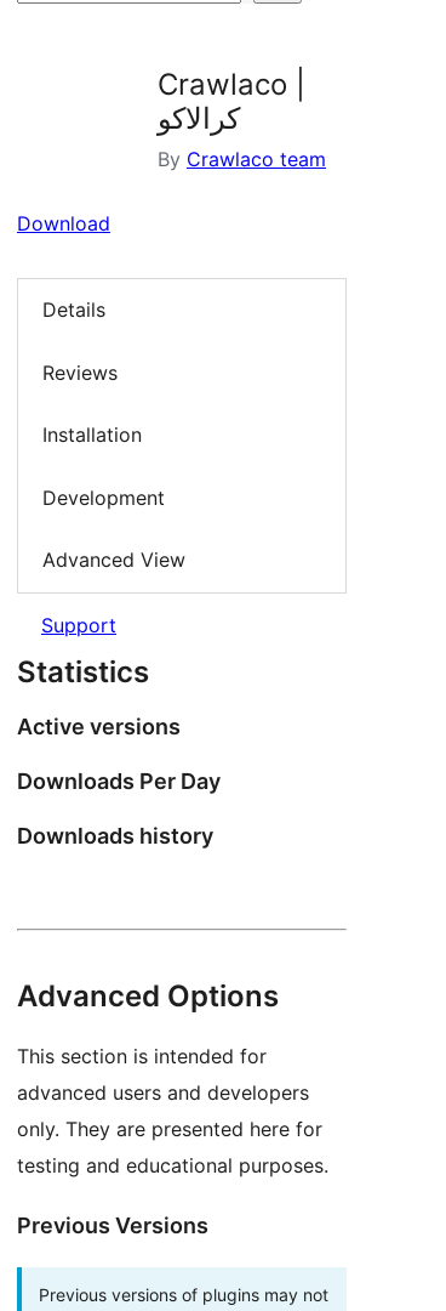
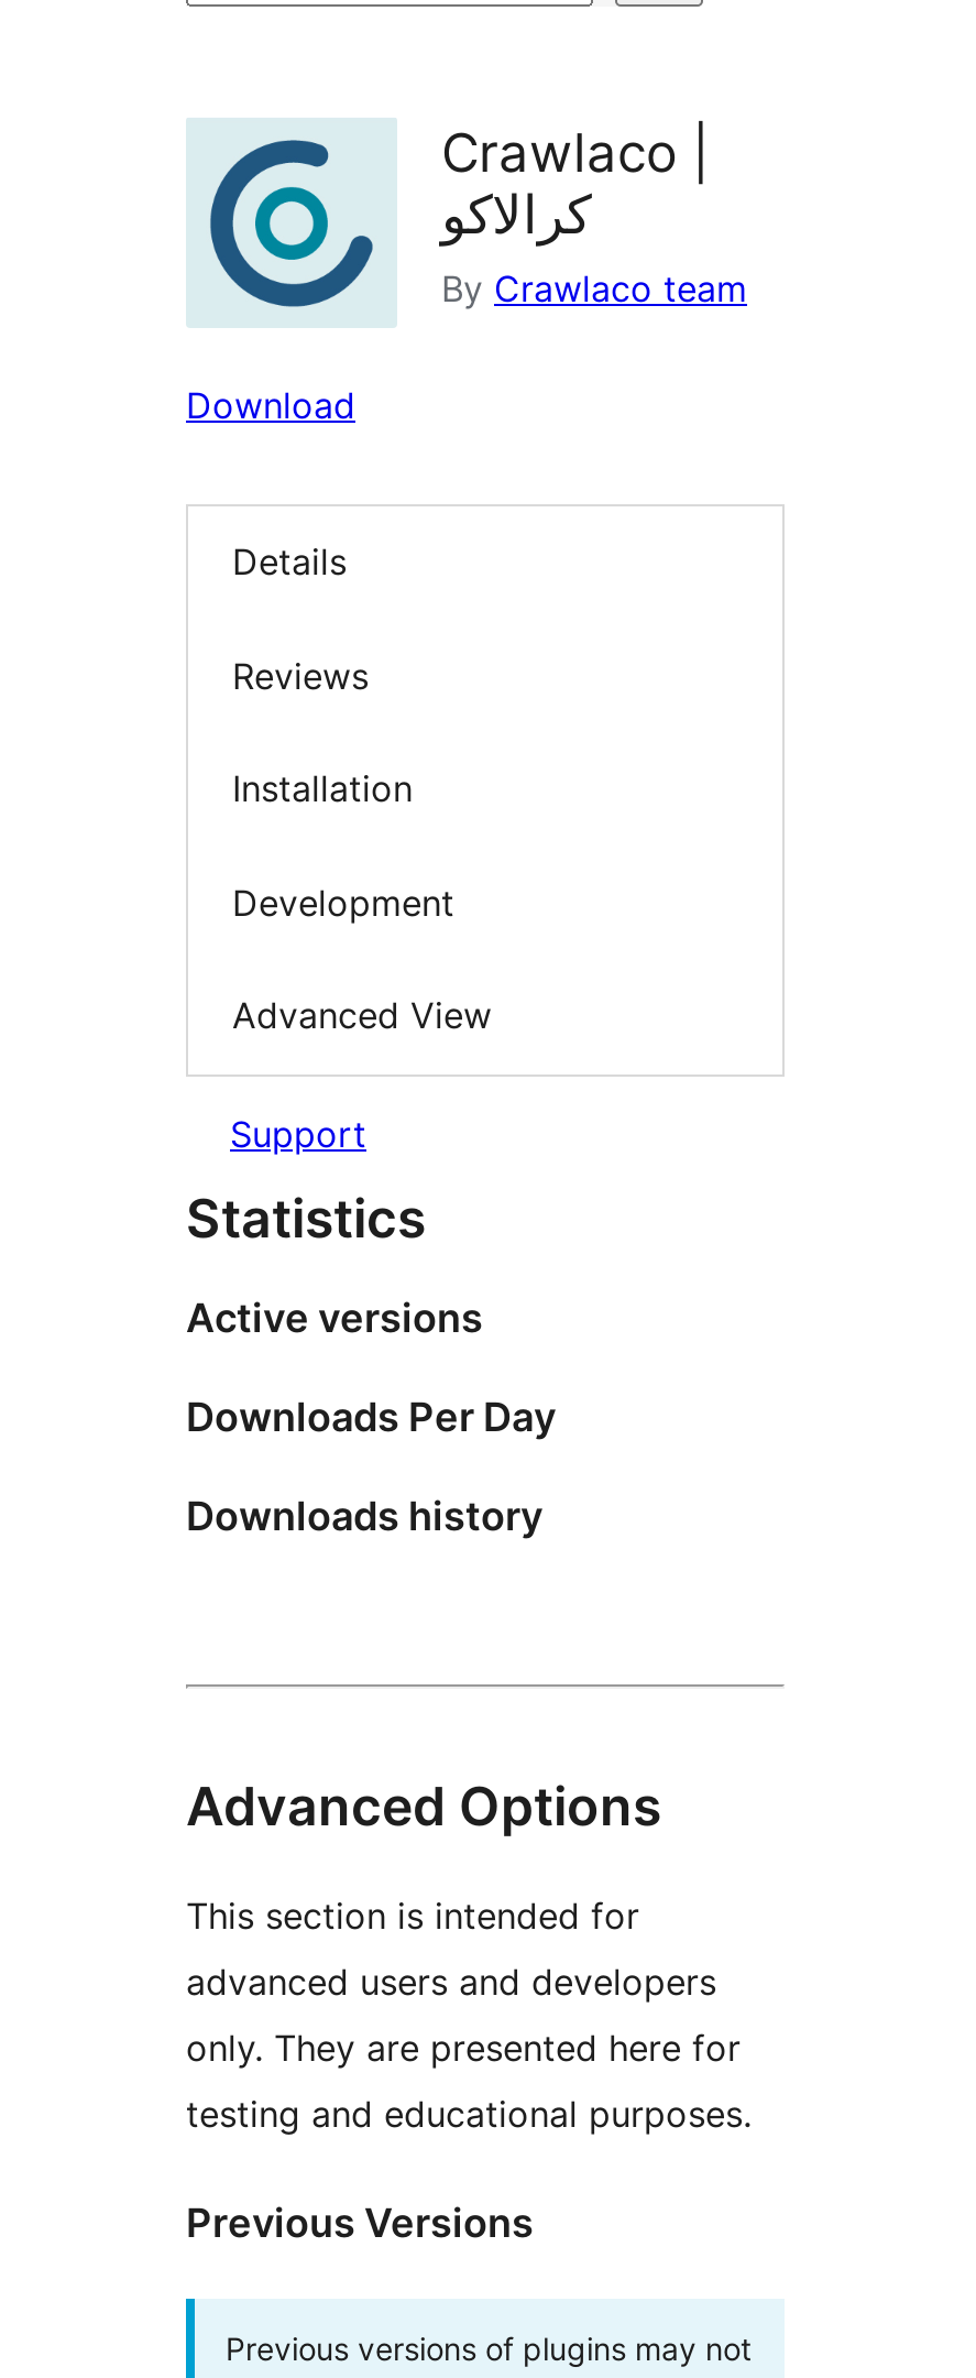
+ [image]
